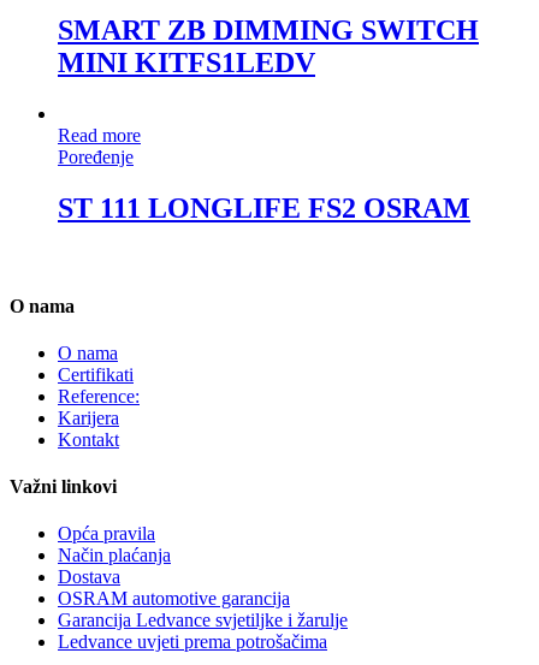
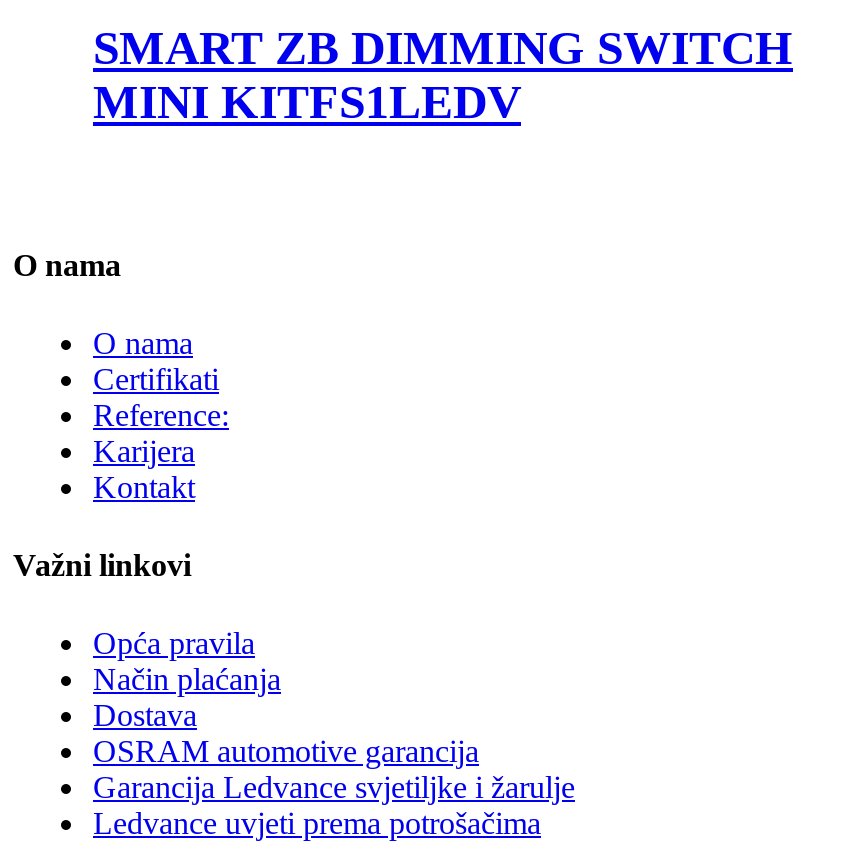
- Read more
- Poređenje
- ST 111 LONGLIFE FS2 OSRAM
